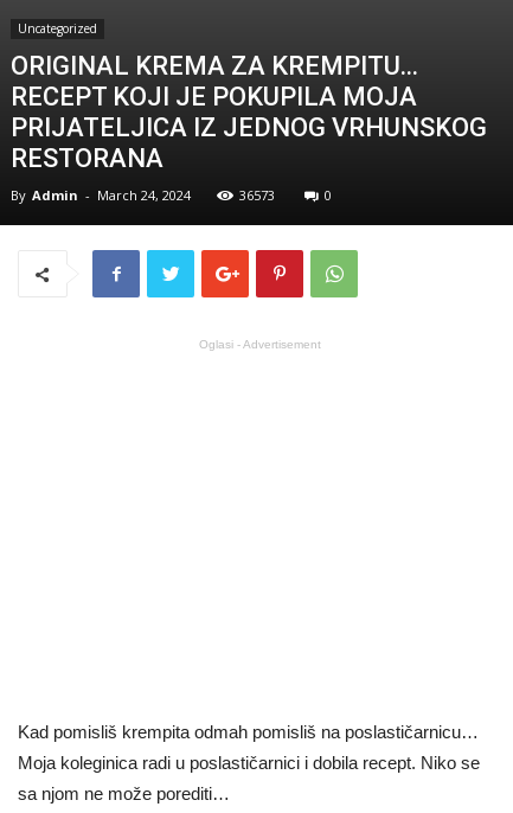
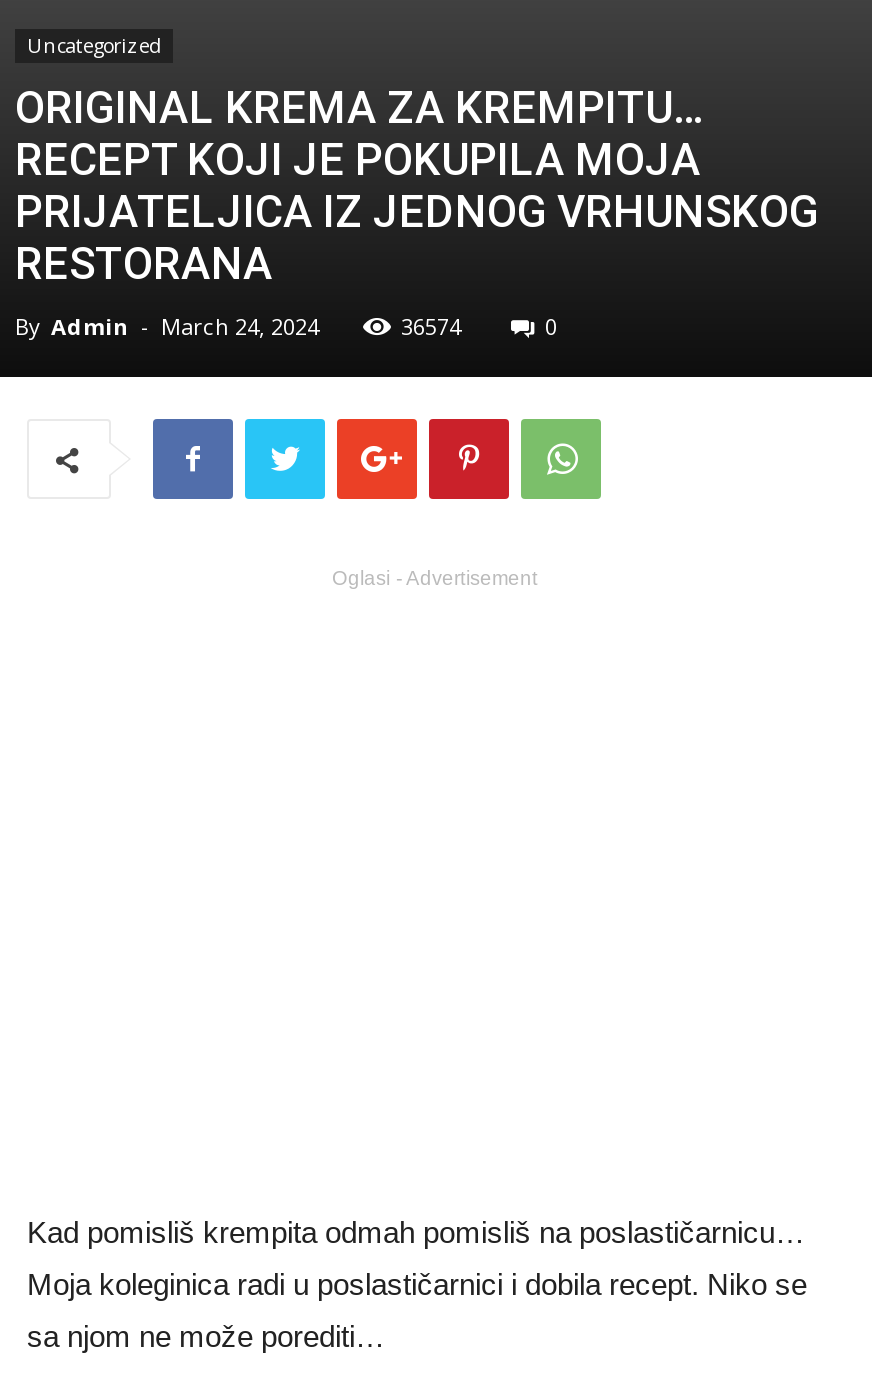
- 36573
+ 36574
